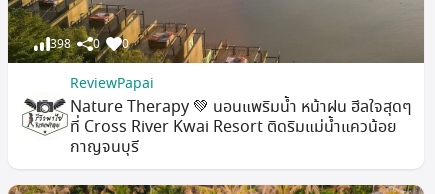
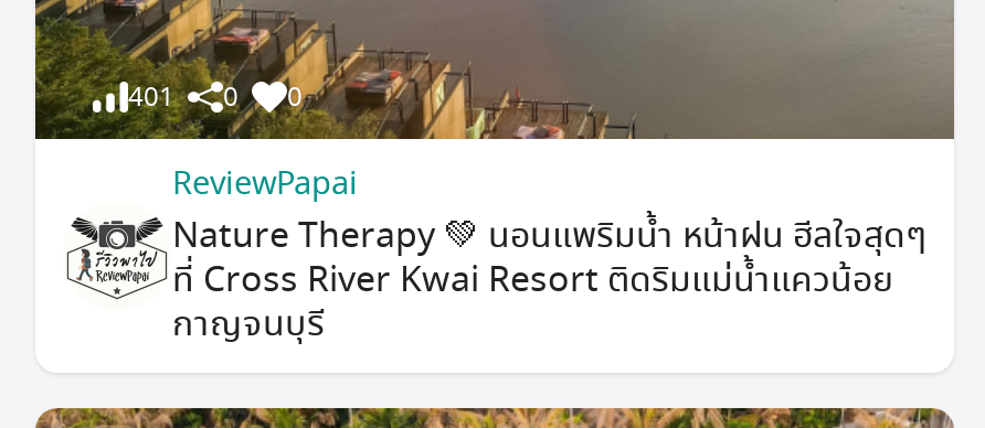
- 398 0 0
+ 401 0 0
